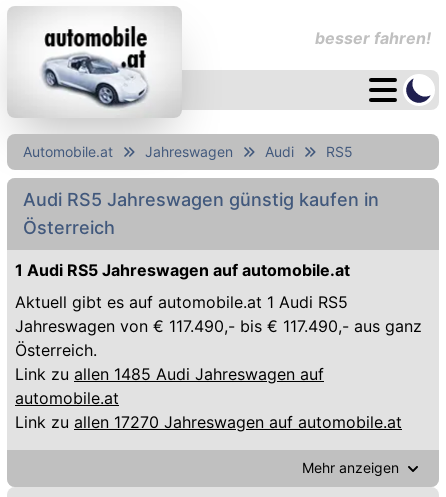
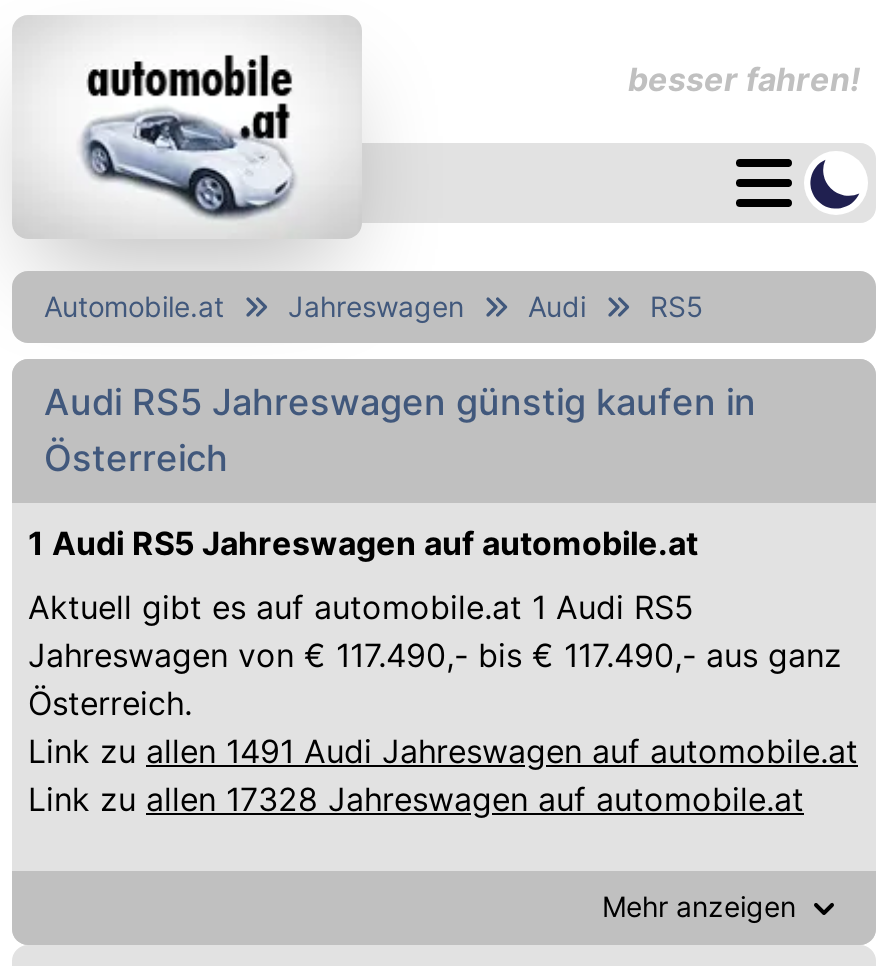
- Link zu allen 1485 Audi Jahreswagen auf
- automobile.at
- Link zu allen 17270 Jahreswagen auf automobile.at
+ Link zu allen 1491 Audi Jahreswagen auf automobile.at
+ Link zu allen 17328 Jahreswagen auf automobile.at
